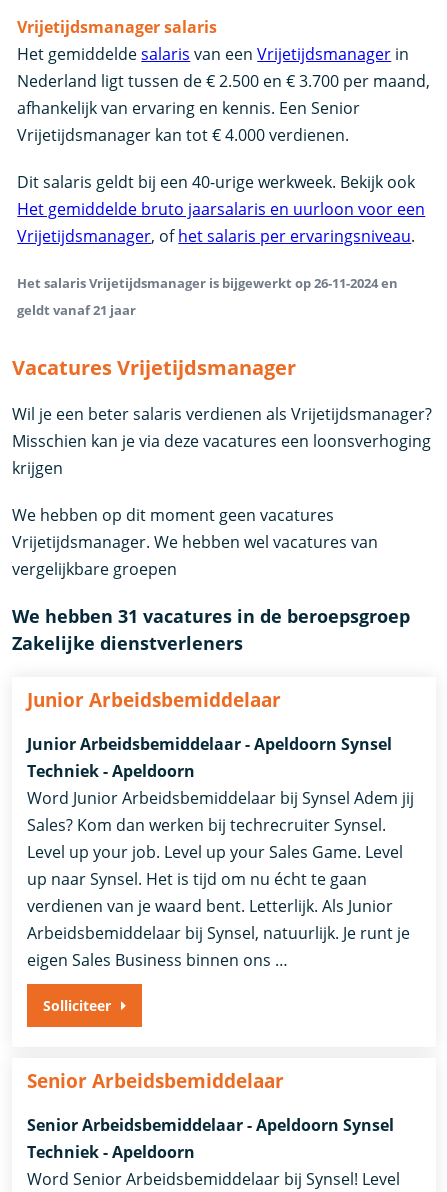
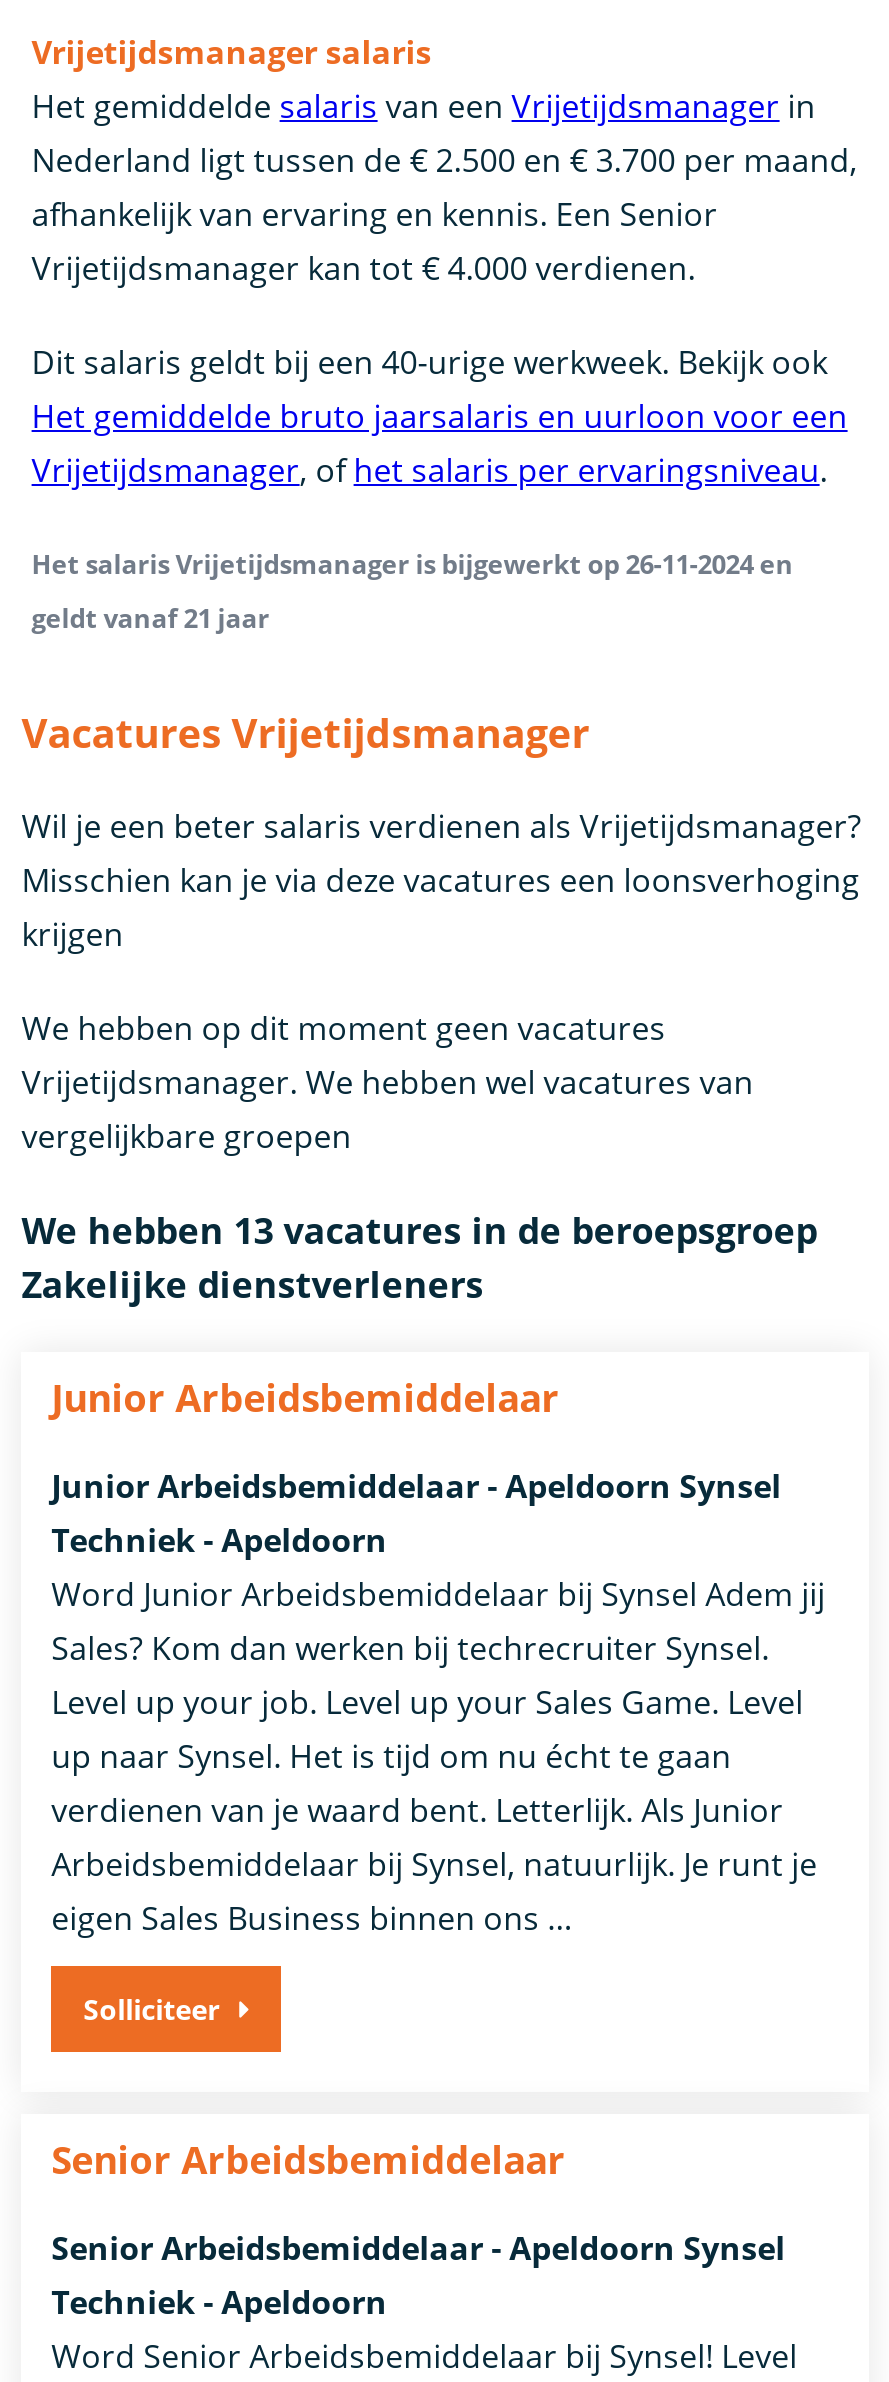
- We hebben 31 vacatures in de beroepsgroep
+ We hebben 13 vacatures in de beroepsgroep
